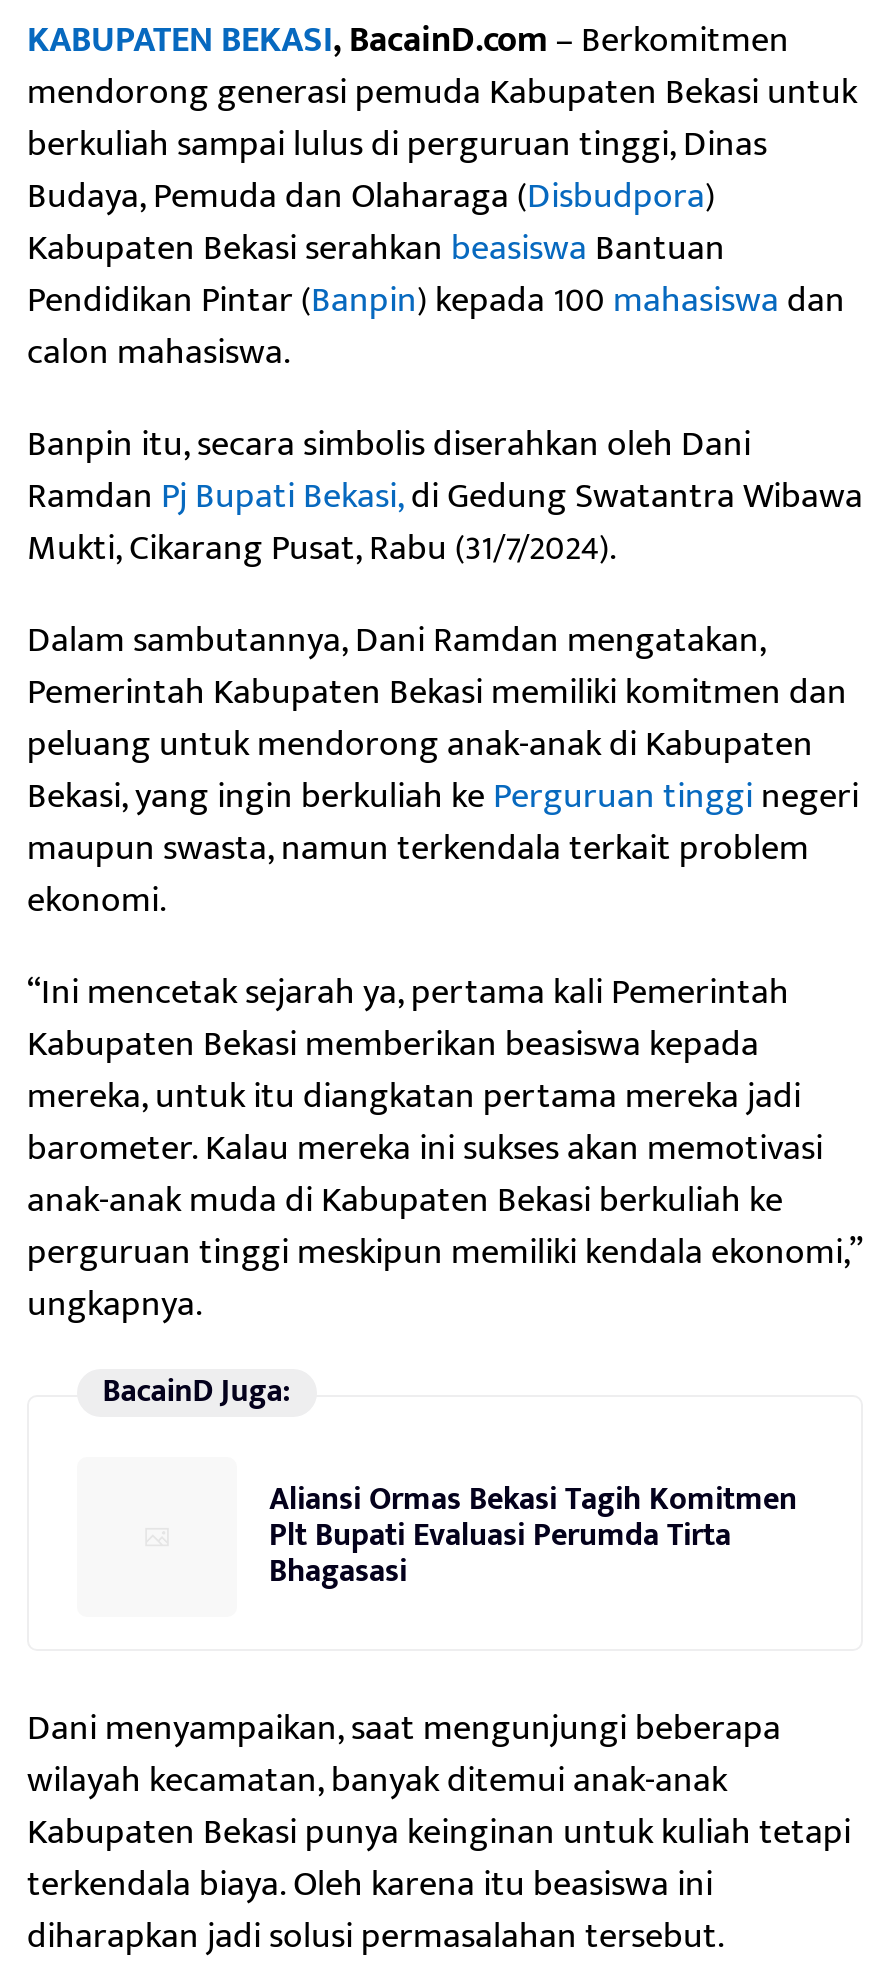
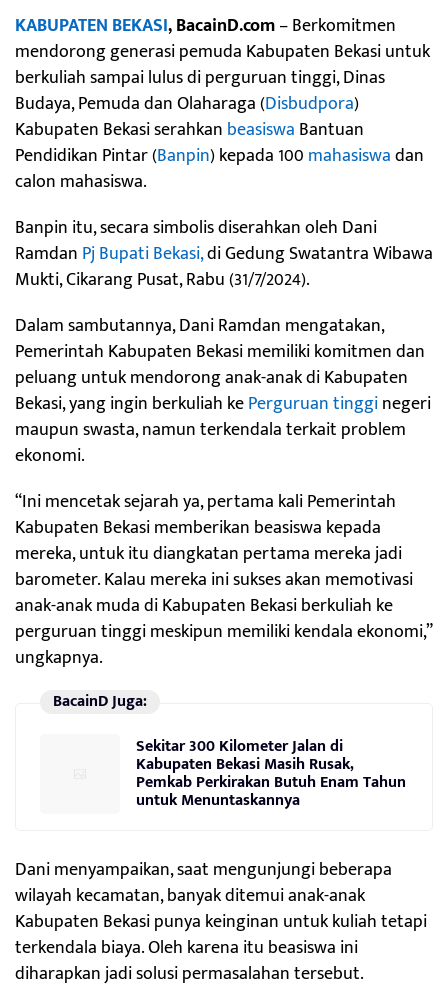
- Aliansi Ormas Bekasi Tagih Komitmen
- Plt Bupati Evaluasi Perumda Tirta
- Bhagasasi
+ Sekitar 300 Kilometer Jalan di
+ Kabupaten Bekasi Masih Rusak,
+ Pemkab Perkirakan Butuh Enam Tahun
+ untuk Menuntaskannya
